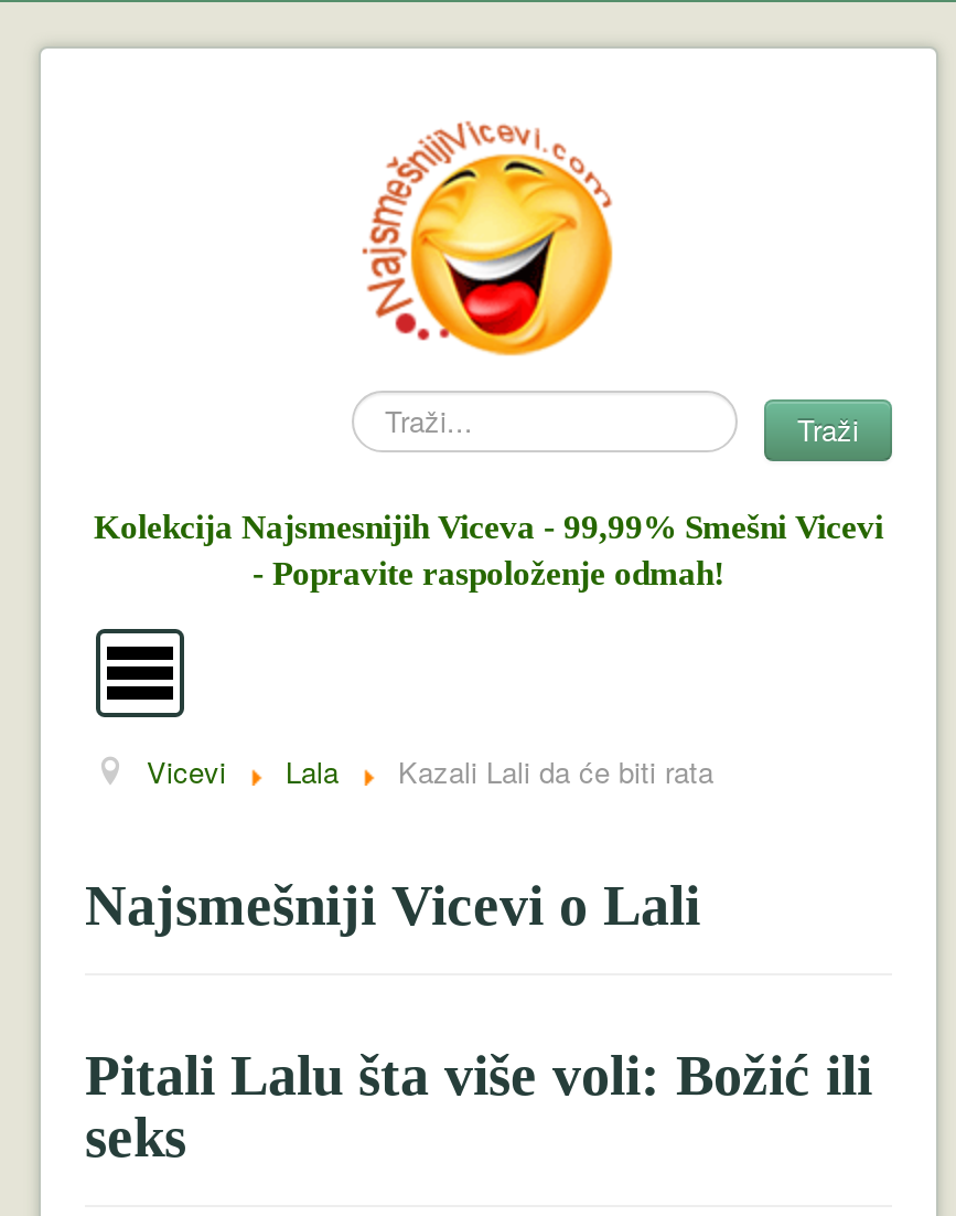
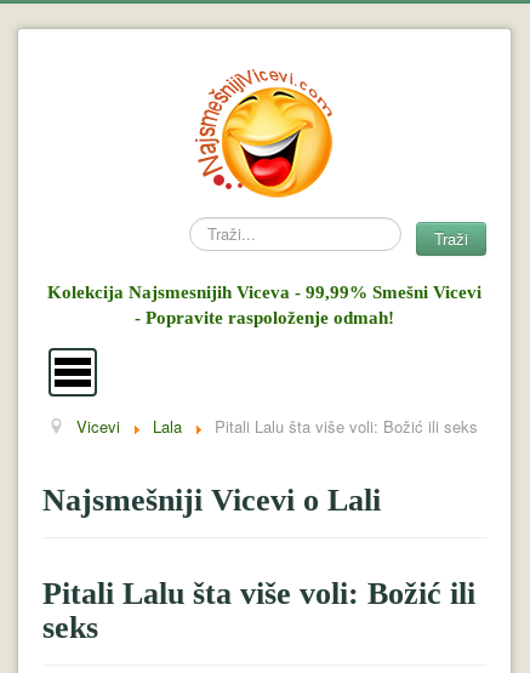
- Kazali Lali da će biti rata
+ Pitali Lalu šta više voli: Božić ili seks
